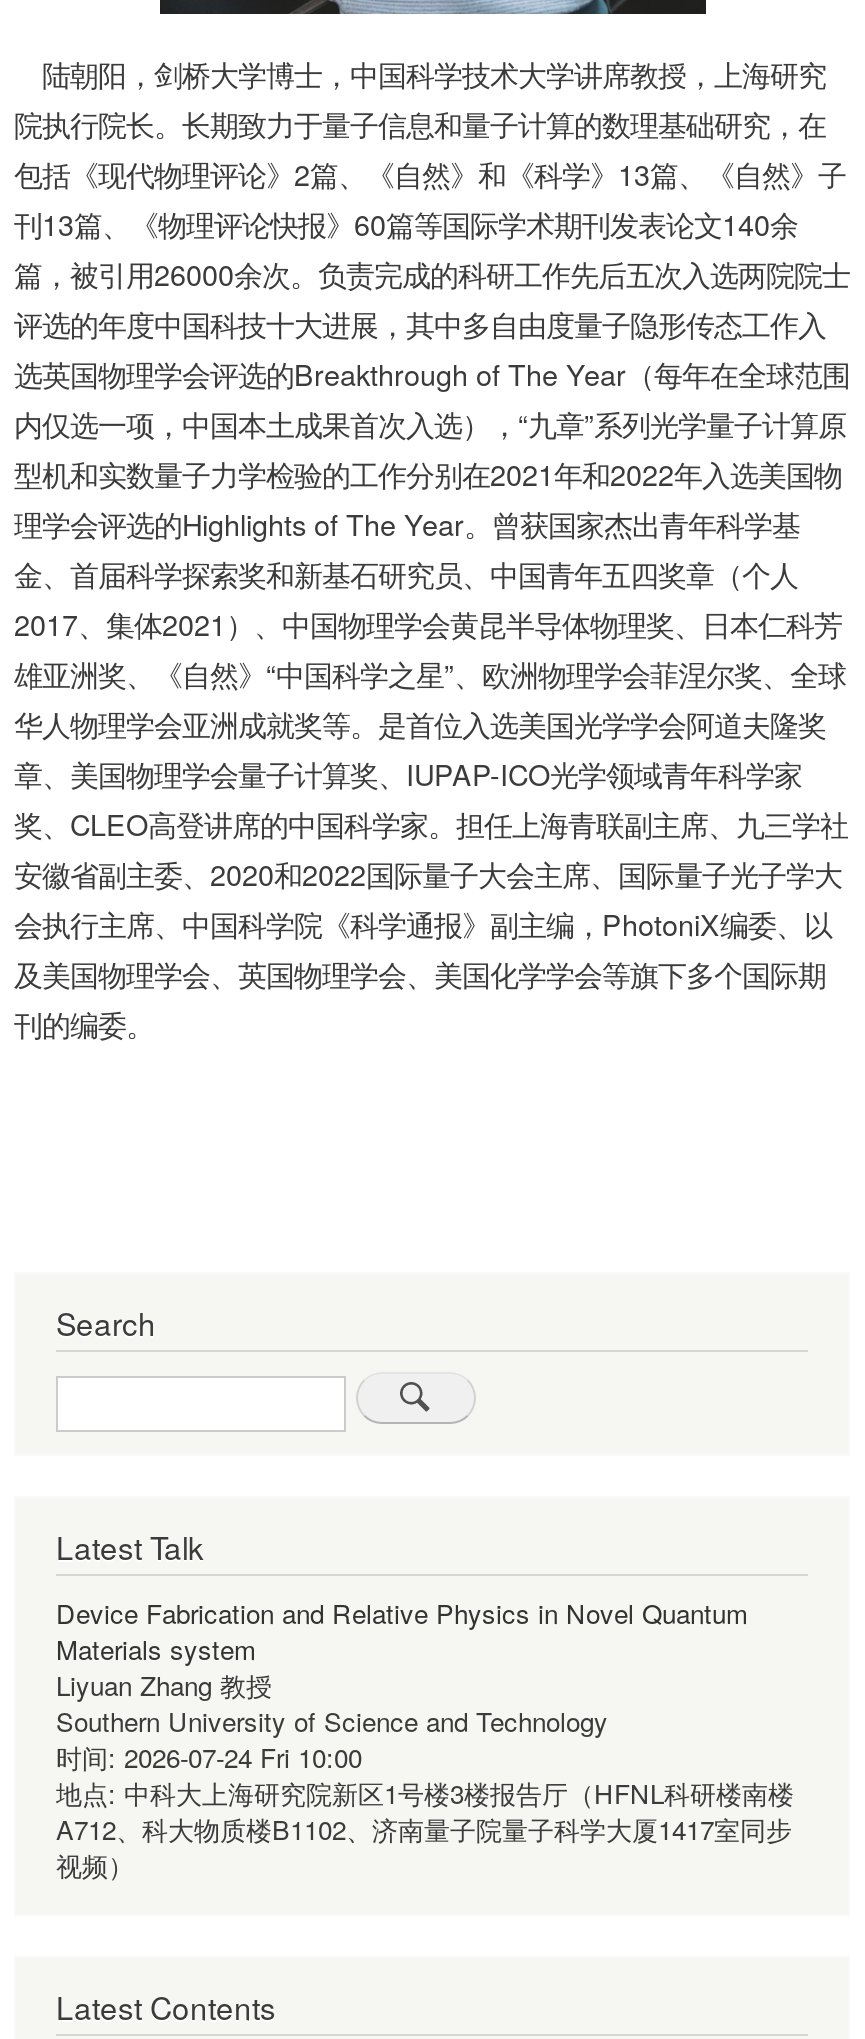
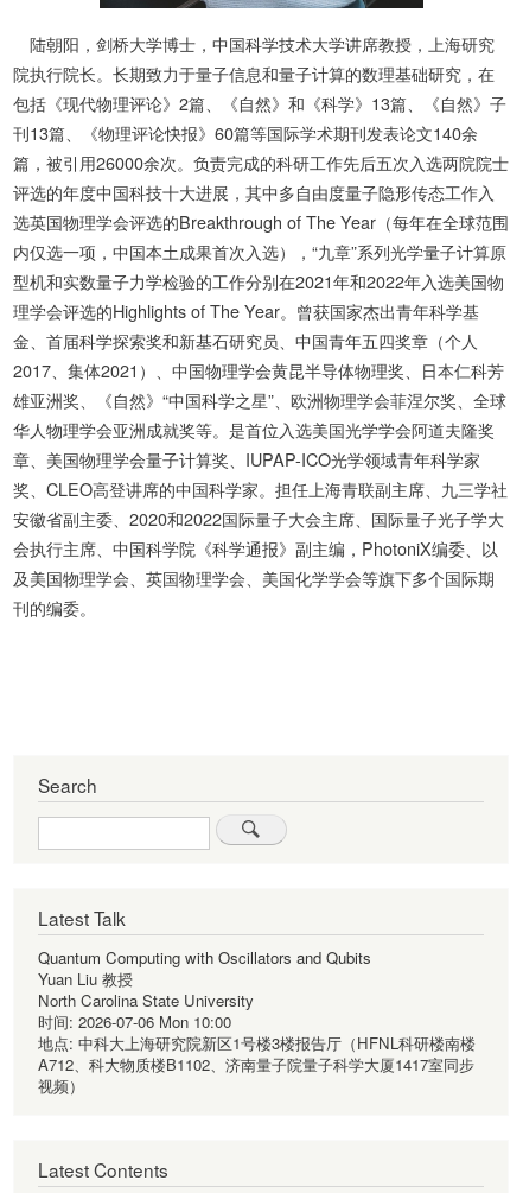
- Device Fabrication and Relative Physics in Novel Quantum
- Materials system
- Liyuan Zhang 教授
- Southern University of Science and Technology
- 时间: 2026-07-24 Fri 10:00
+ Quantum Computing with Oscillators and Qubits
+ Yuan Liu 教授
+ North Carolina State University
+ 时间: 2026-07-06 Mon 10:00
